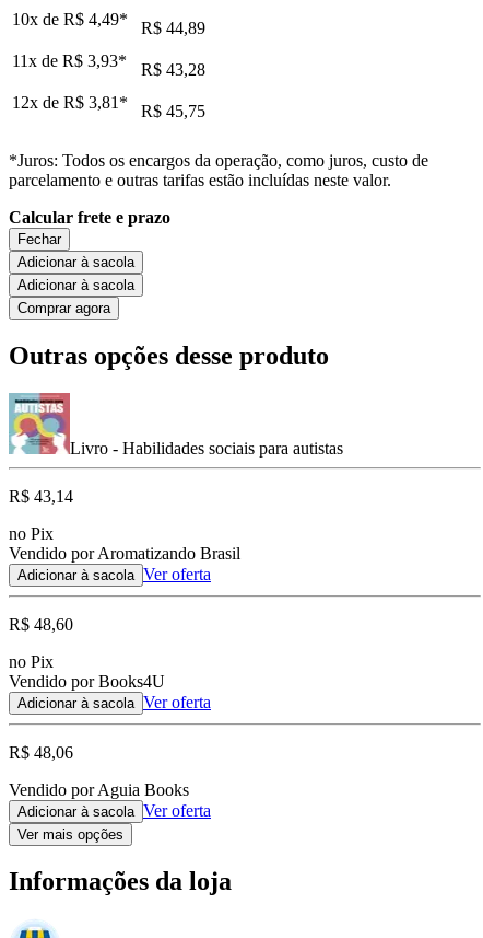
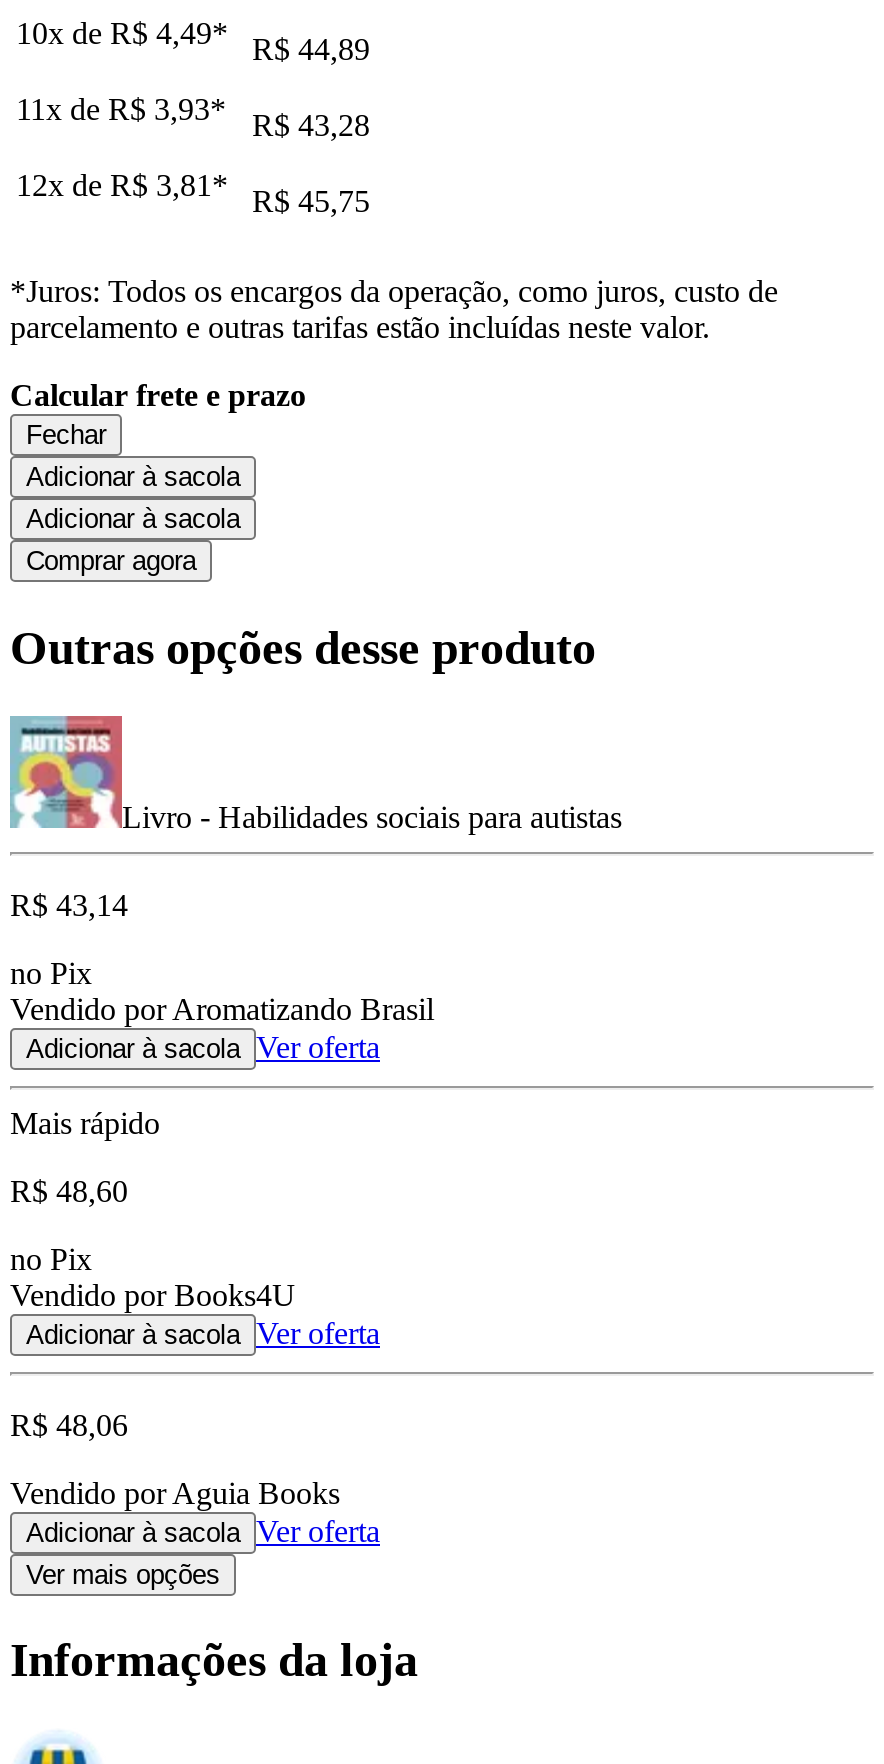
+ Mais rápido
